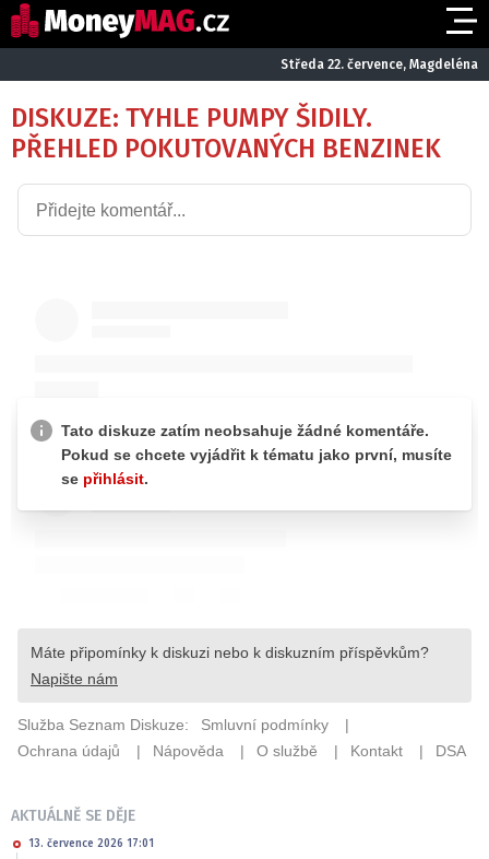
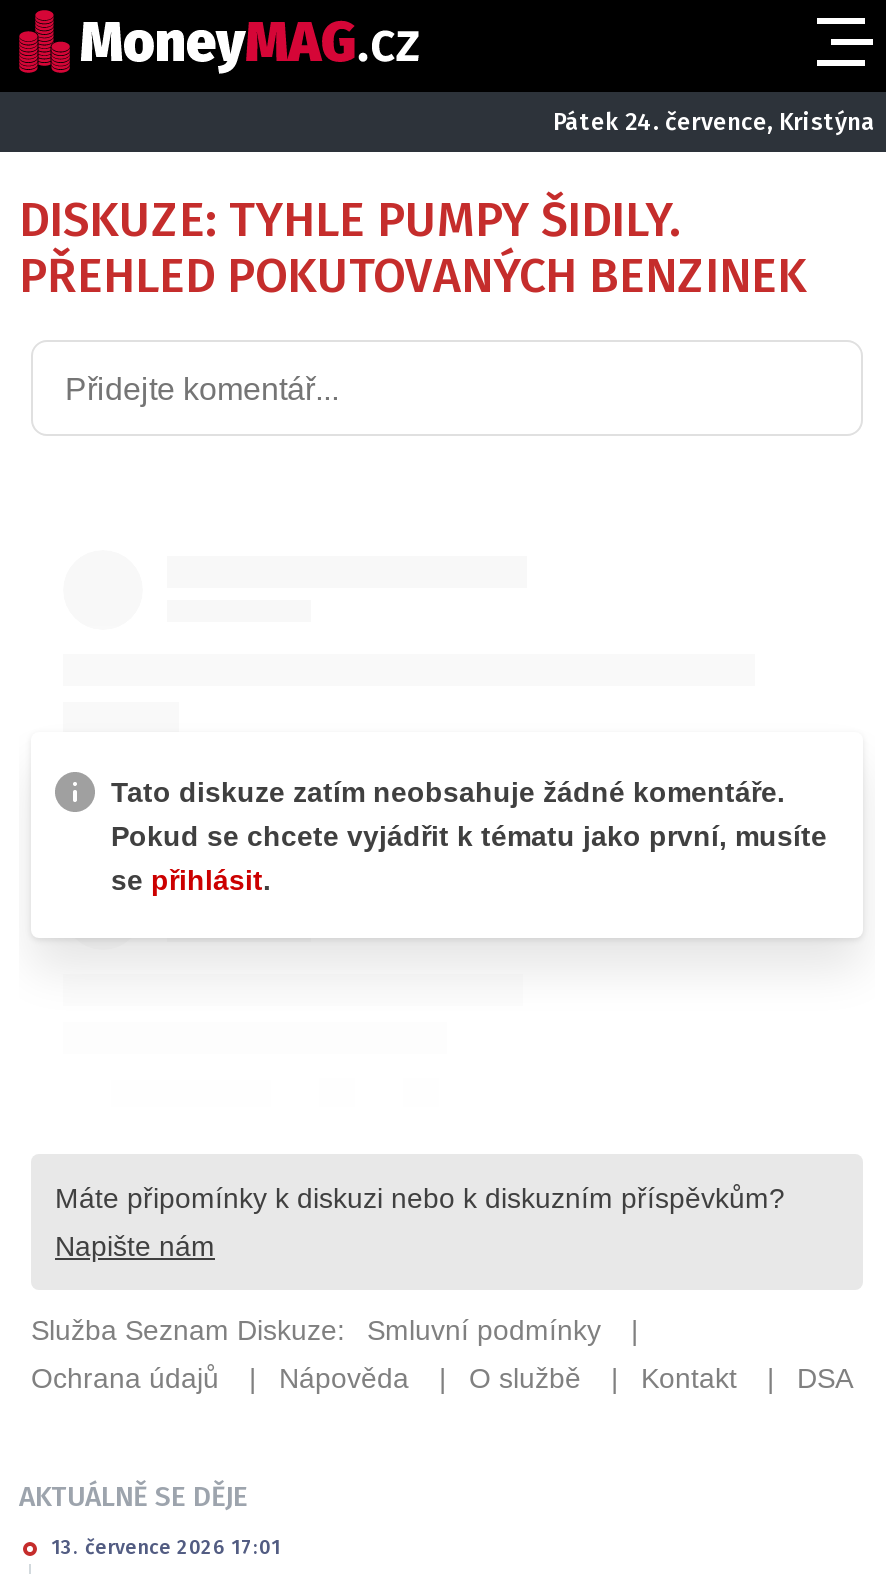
- Středa 22. července, Magdeléna
+ Pátek 24. července, Kristýna
